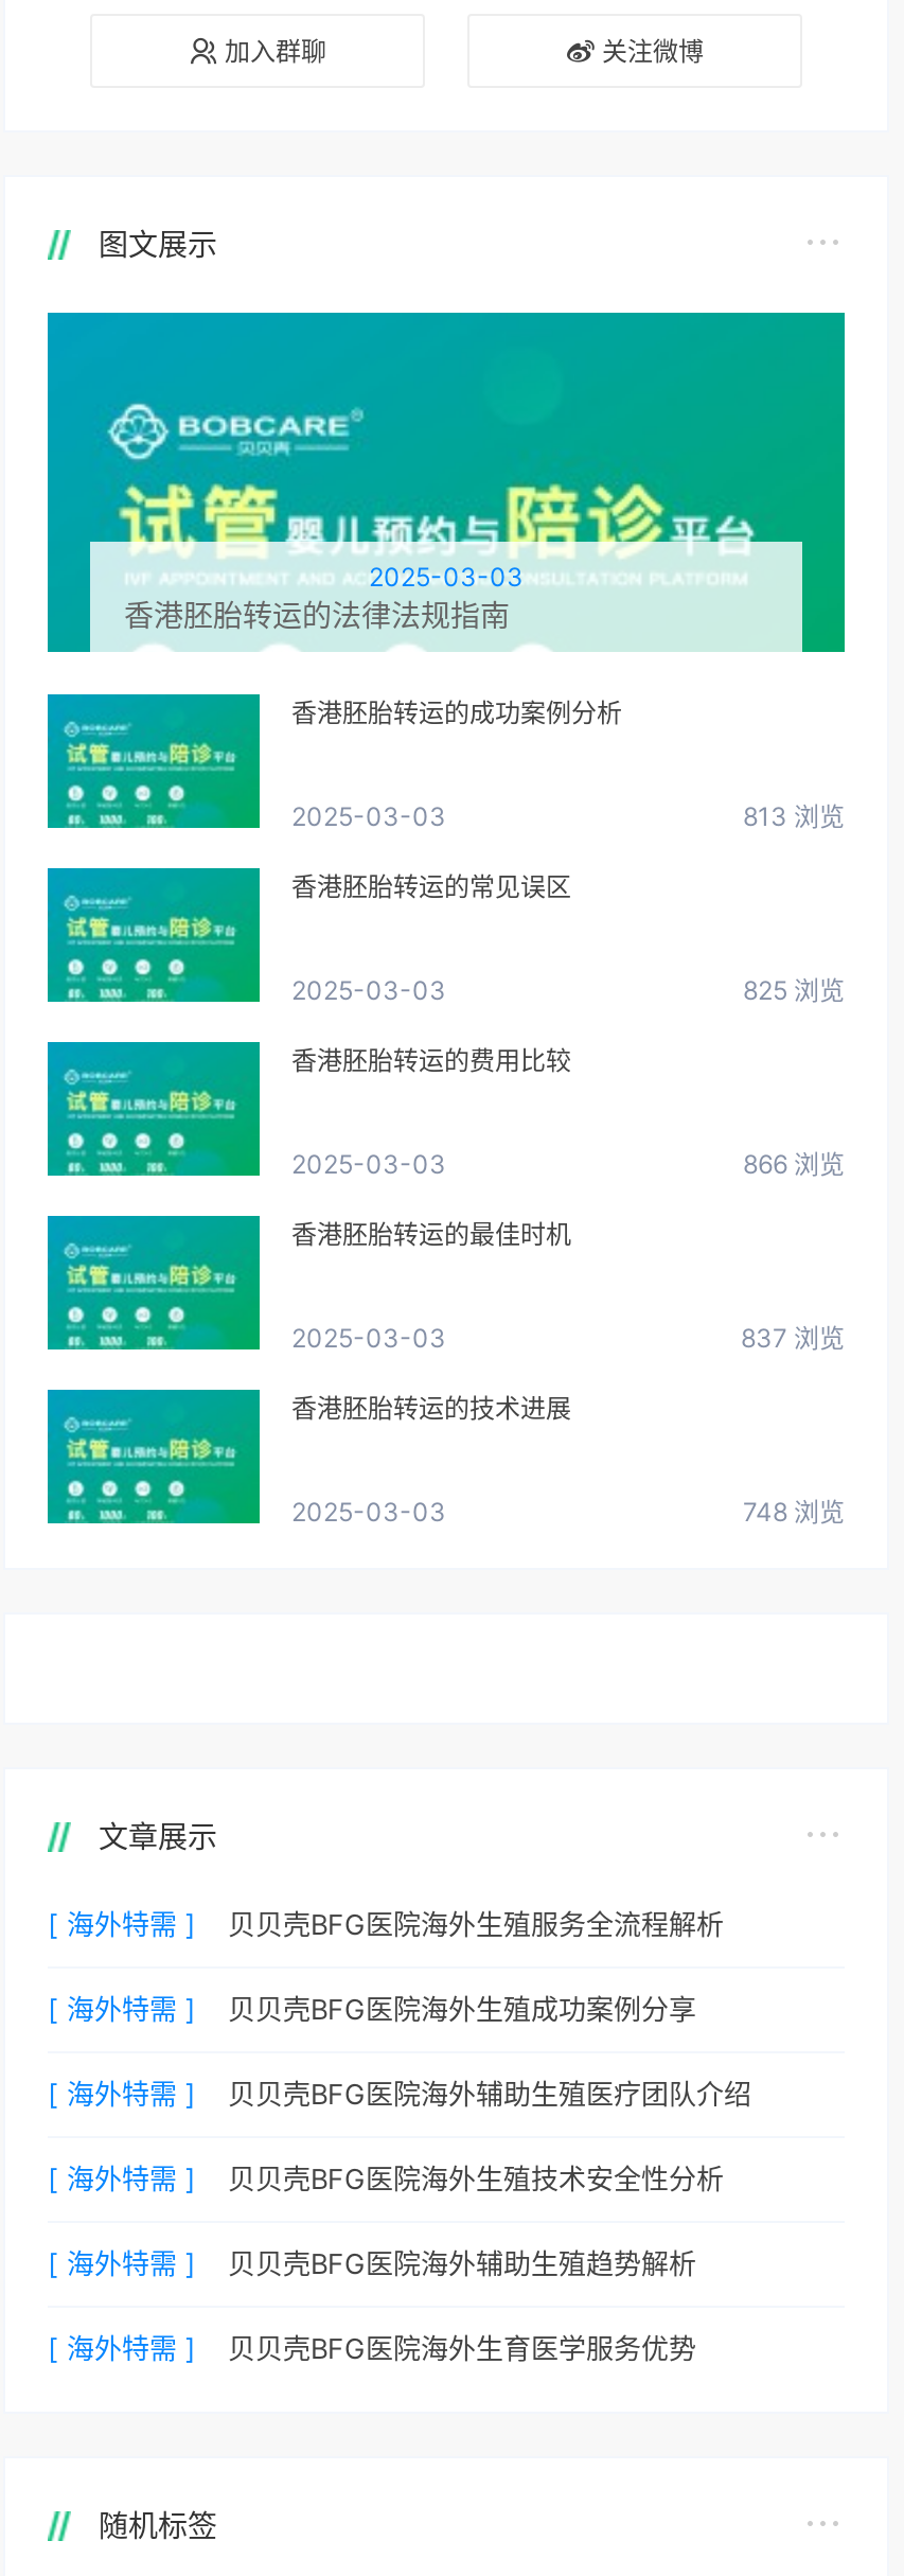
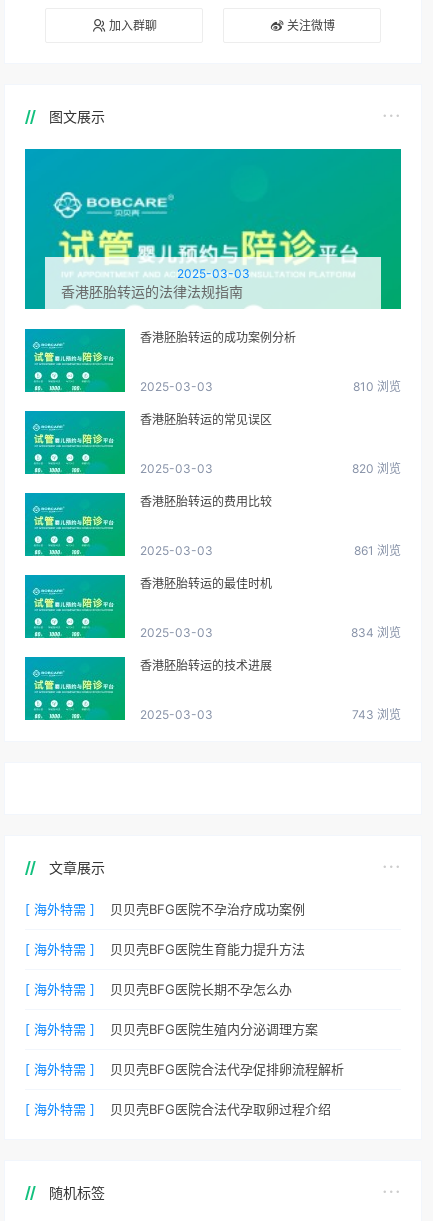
- 813 浏览
+ 810 浏览

- 825 浏览
+ 820 浏览

- 866 浏览
+ 861 浏览

- 837 浏览
+ 834 浏览

- 748 浏览
+ 743 浏览

- 贝贝壳BFG医院海外生殖服务全流程解析
+ 贝贝壳BFG医院不孕治疗成功案例

- 贝贝壳BFG医院海外生殖成功案例分享
+ 贝贝壳BFG医院生育能力提升方法

- 贝贝壳BFG医院海外辅助生殖医疗团队介绍
+ 贝贝壳BFG医院长期不孕怎么办

- 贝贝壳BFG医院海外生殖技术安全性分析
+ 贝贝壳BFG医院生殖内分泌调理方案

- 贝贝壳BFG医院海外辅助生殖趋势解析
+ 贝贝壳BFG医院合法代孕促排卵流程解析

- 贝贝壳BFG医院海外生育医学服务优势
+ 贝贝壳BFG医院合法代孕取卵过程介绍
